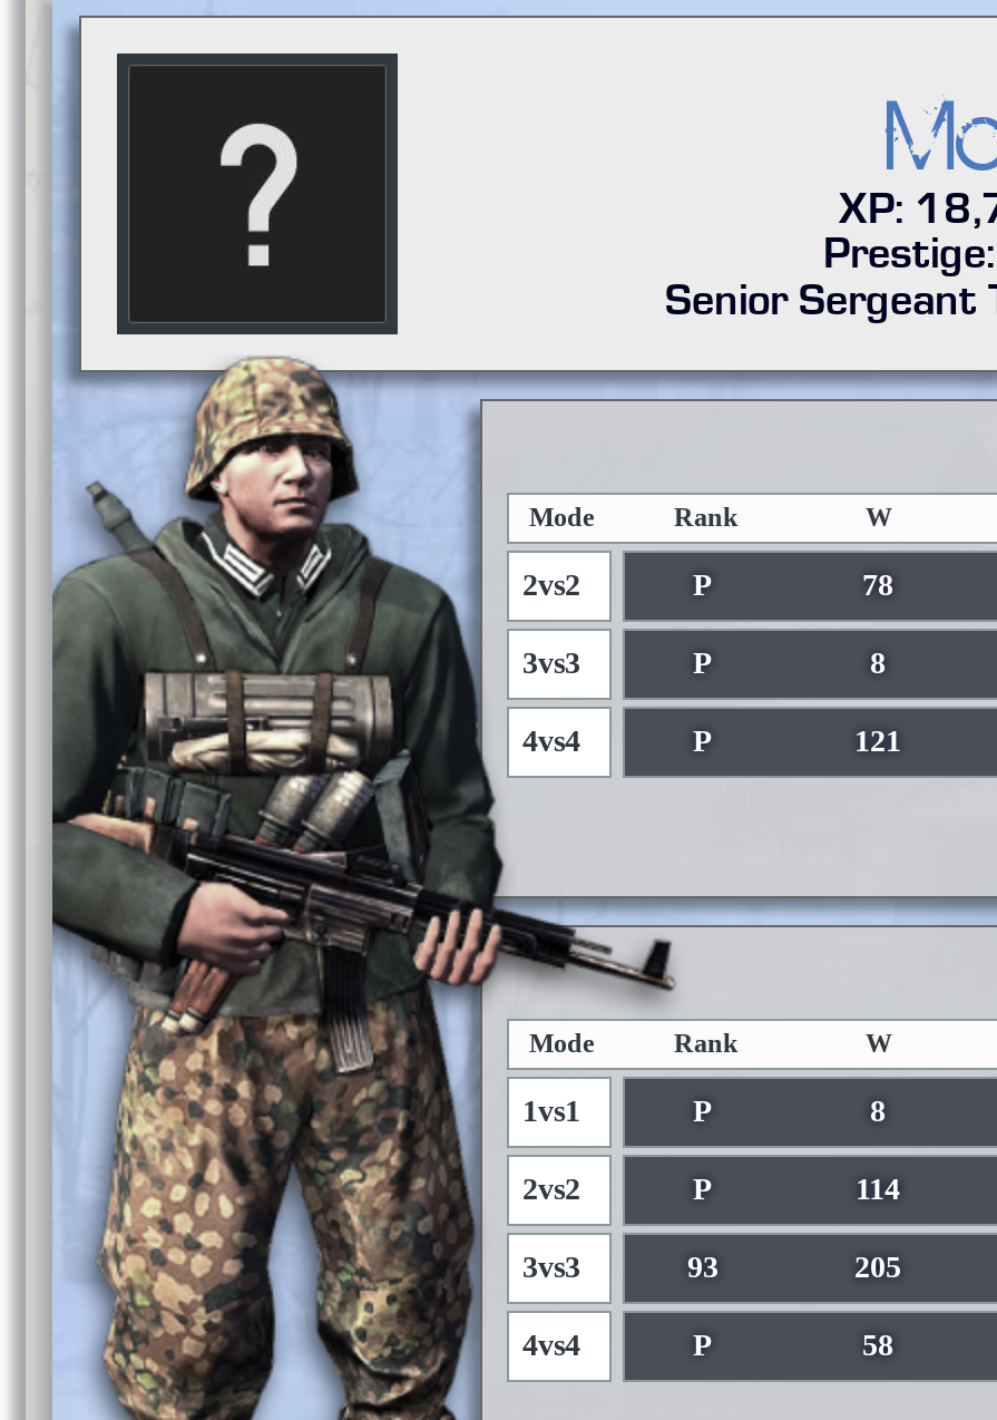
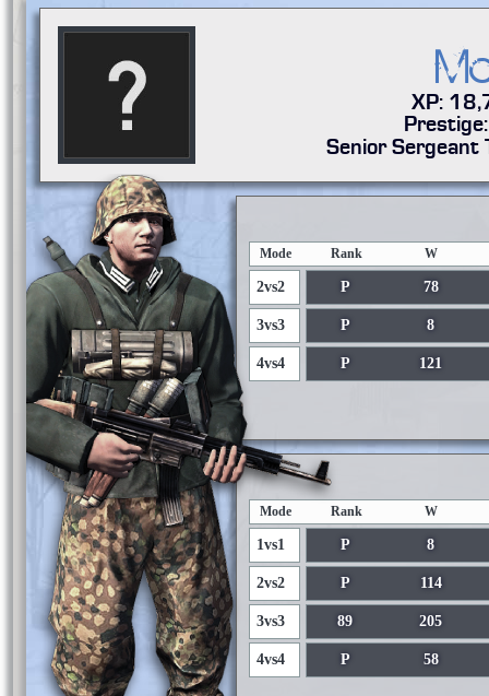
- 93
+ 89
